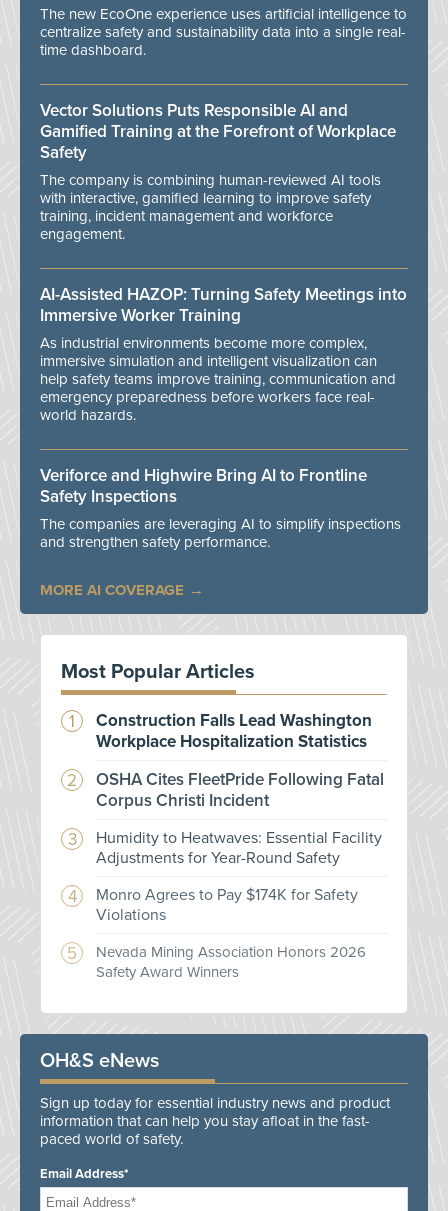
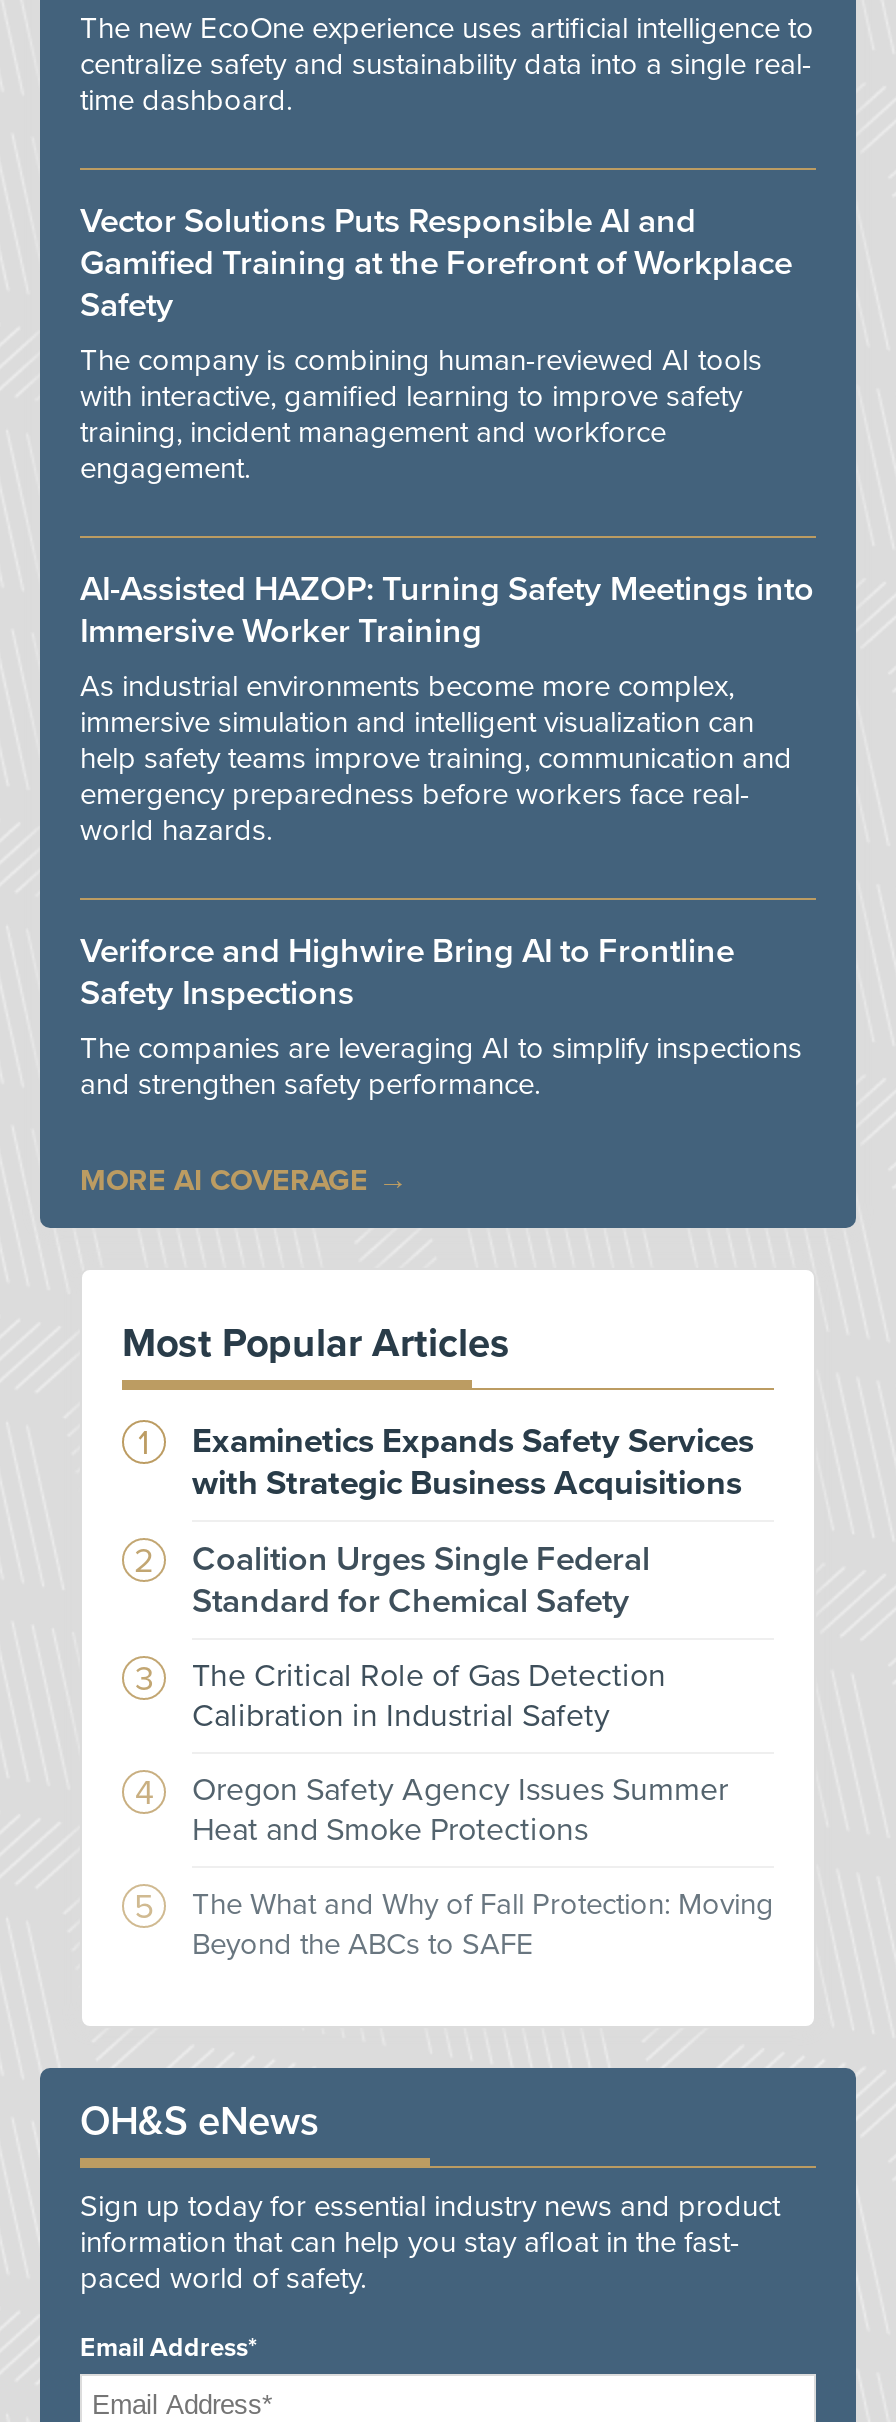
- Construction Falls Lead Washington
- Workplace Hospitalization Statistics
+ Examinetics Expands Safety Services
+ with Strategic Business Acquisitions

- OSHA Cites FleetPride Following Fatal
- Corpus Christi Incident
+ Coalition Urges Single Federal
+ Standard for Chemical Safety

- Humidity to Heatwaves: Essential Facility
- Adjustments for Year-Round Safety
+ The Critical Role of Gas Detection
+ Calibration in Industrial Safety

- Monro Agrees to Pay $174K for Safety
- Violations
+ Oregon Safety Agency Issues Summer
+ Heat and Smoke Protections

- Nevada Mining Association Honors 2026
- Safety Award Winners
+ The What and Why of Fall Protection: Moving
+ Beyond the ABCs to SAFE
